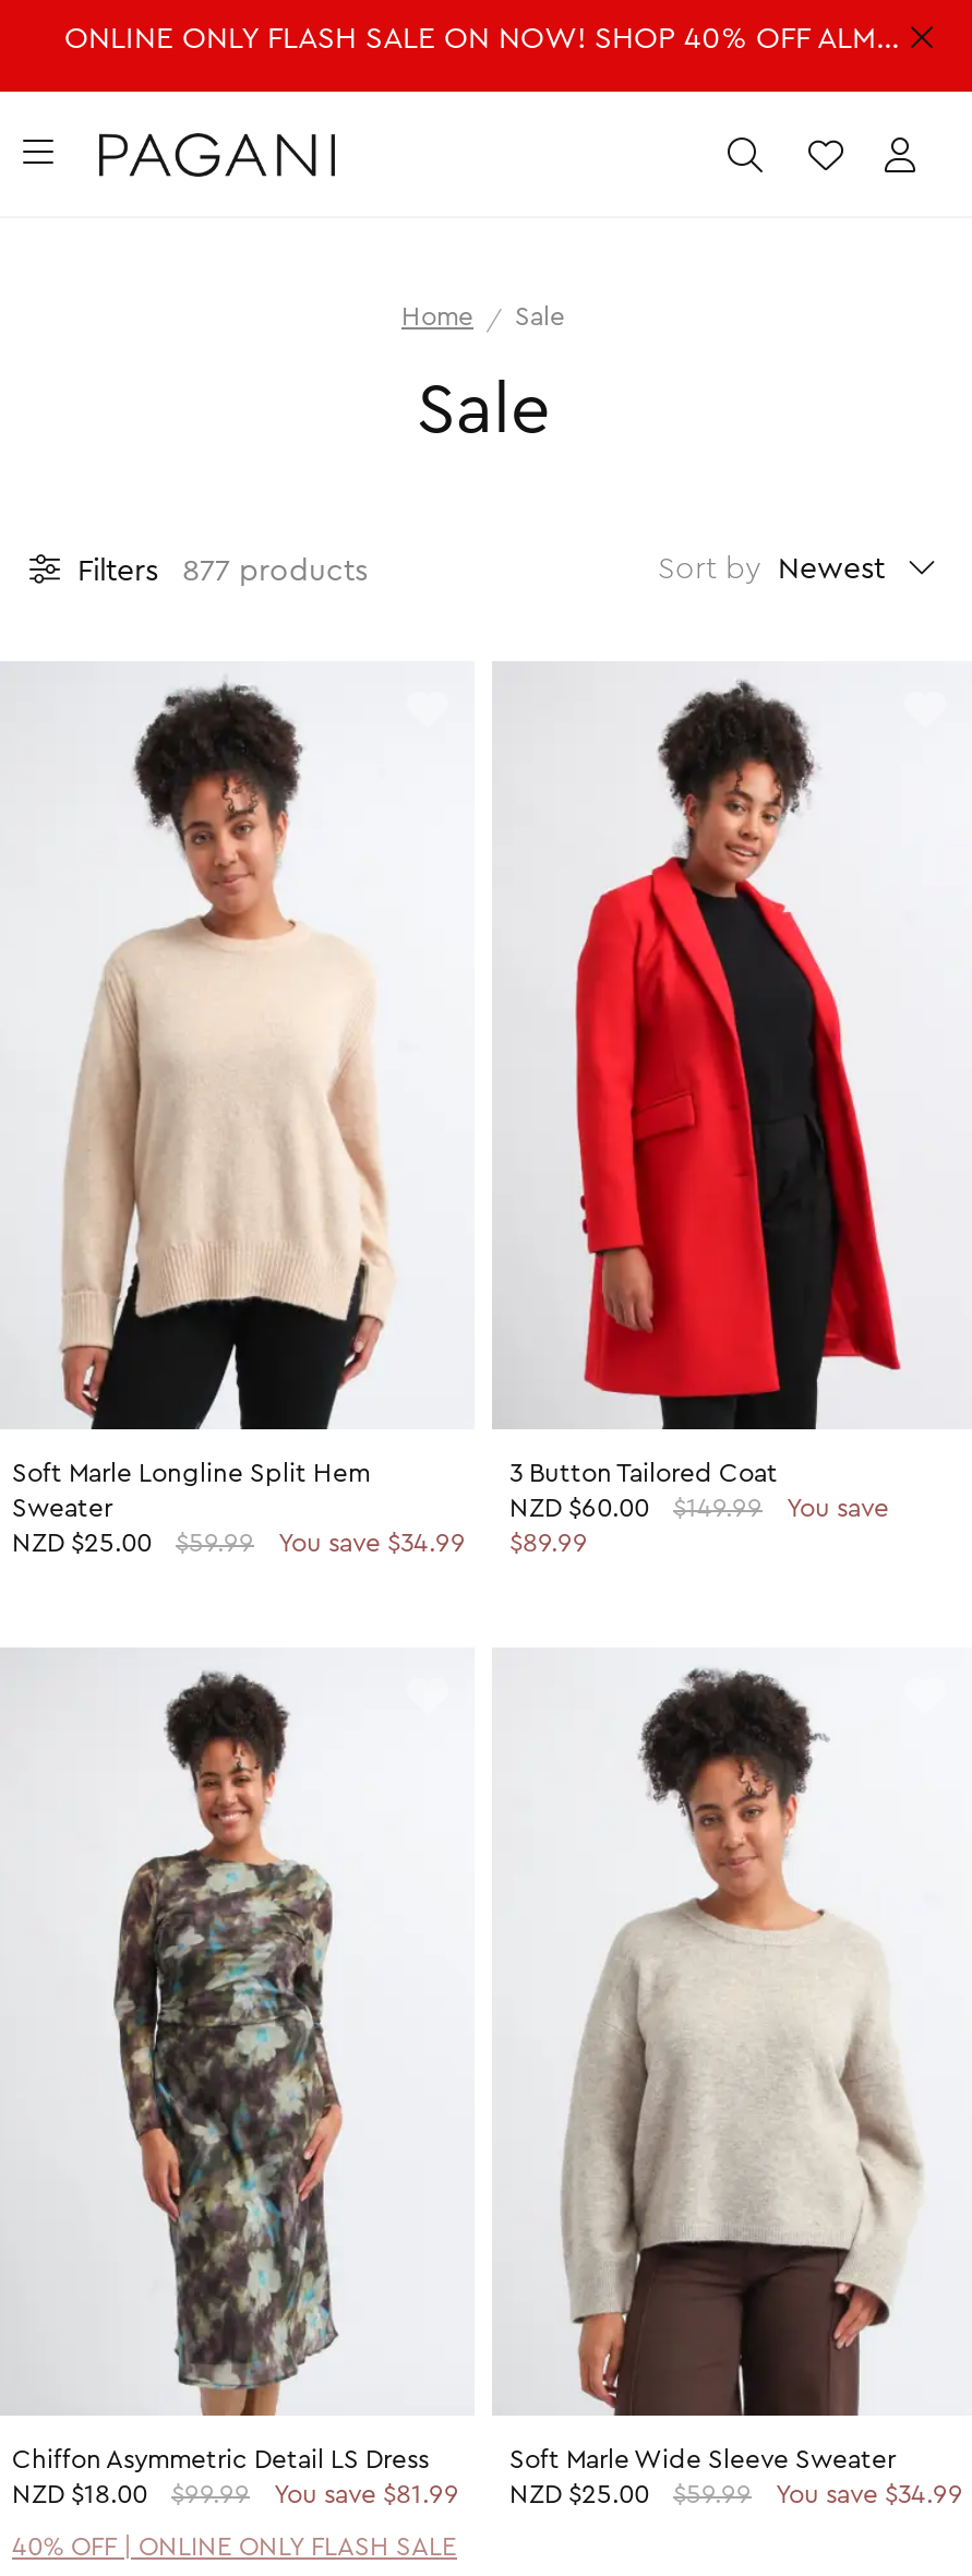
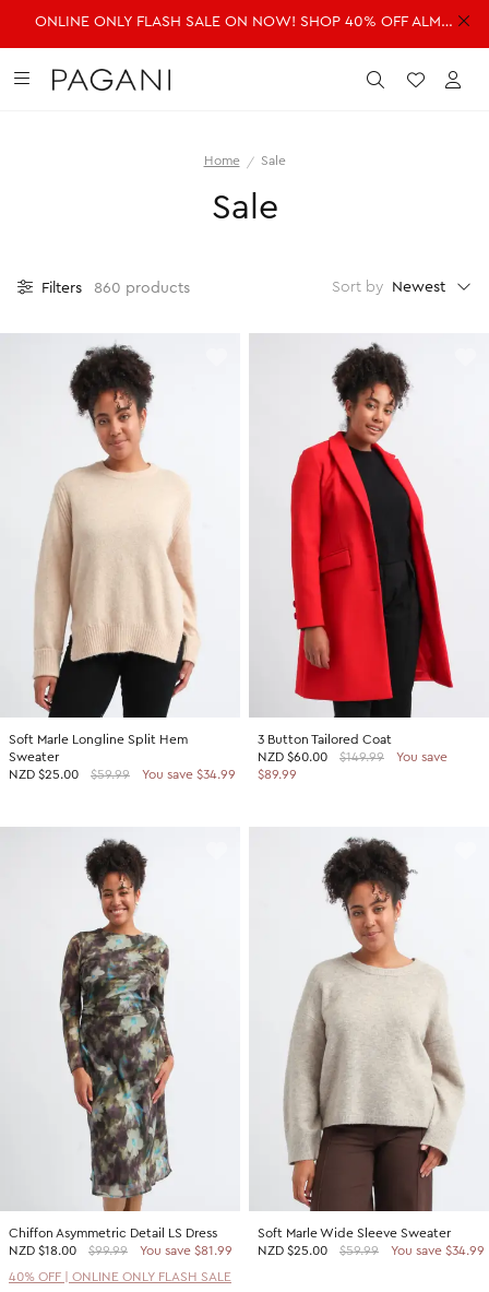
- Filters 877 products
+ Filters 860 products
